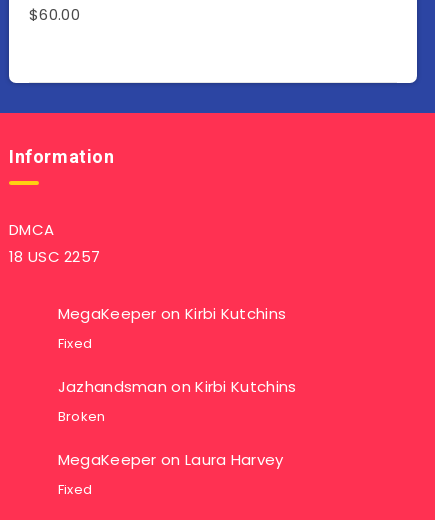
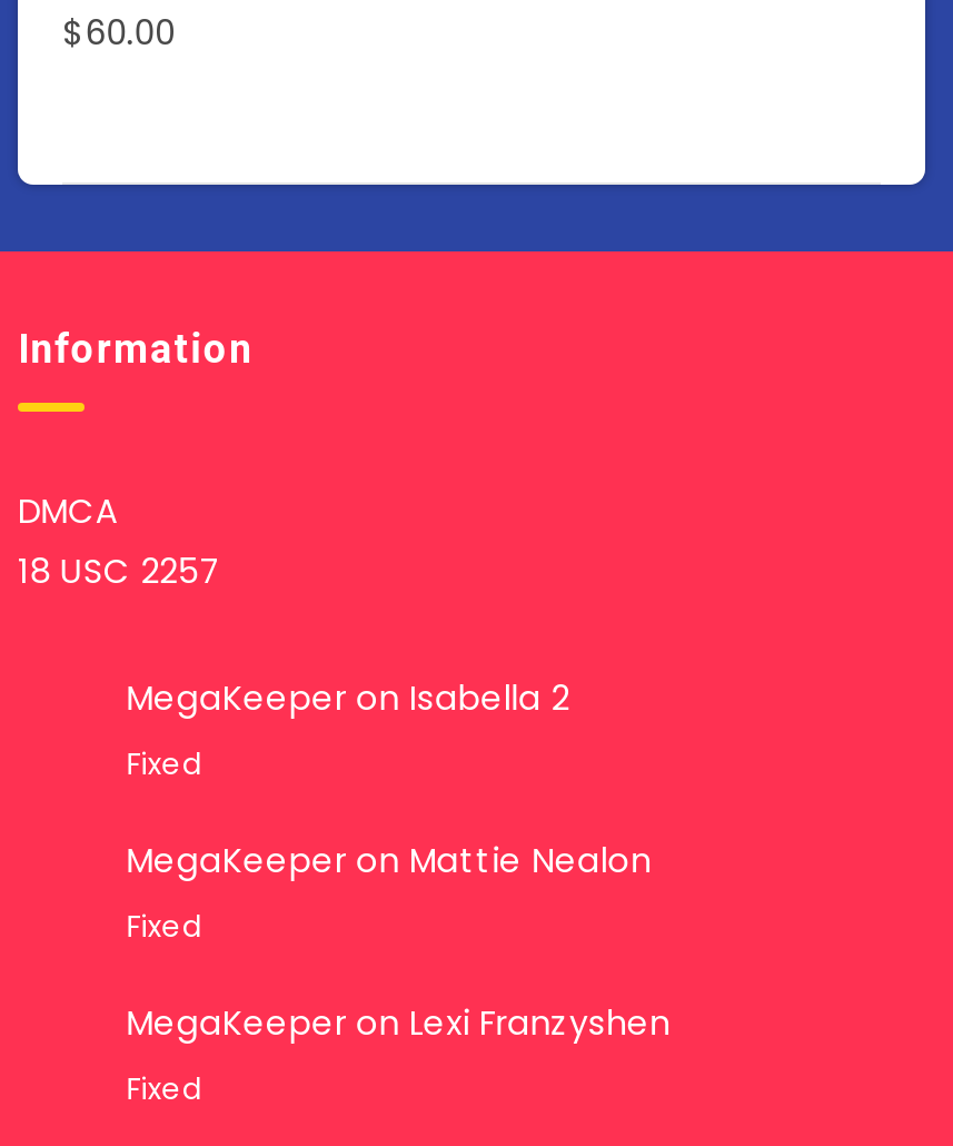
- MegaKeeper on Kirbi Kutchins
+ MegaKeeper on Isabella 2

- Jazhandsman on Kirbi Kutchins
+ MegaKeeper on Mattie Nealon

- Broken
+ Fixed

- MegaKeeper on Laura Harvey
+ MegaKeeper on Lexi Franzyshen
